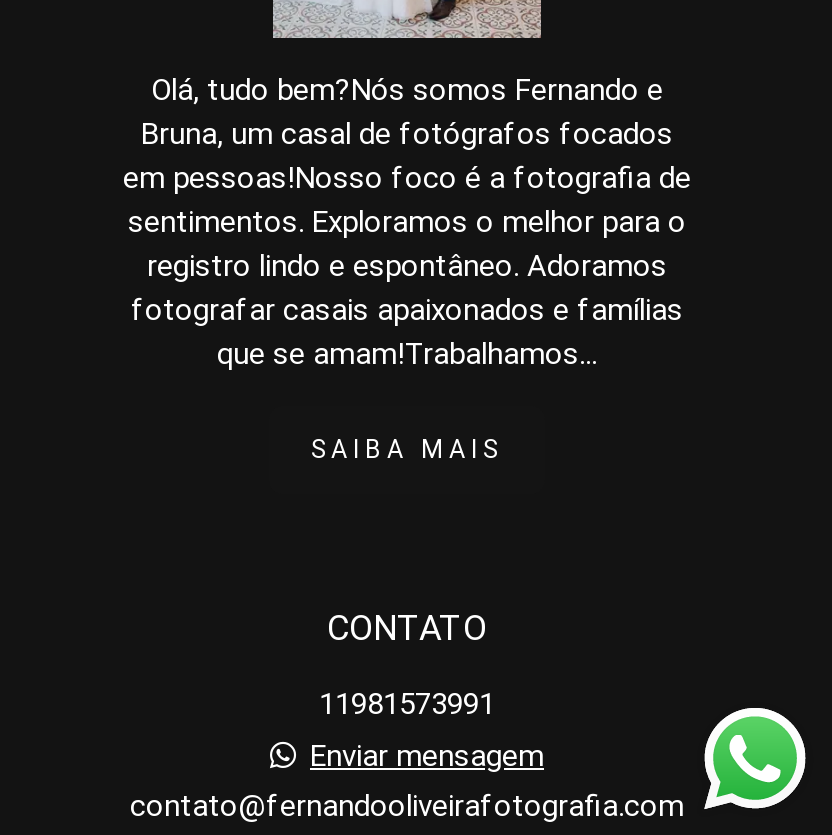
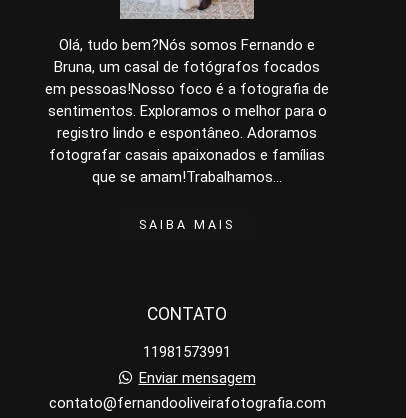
- [image]
